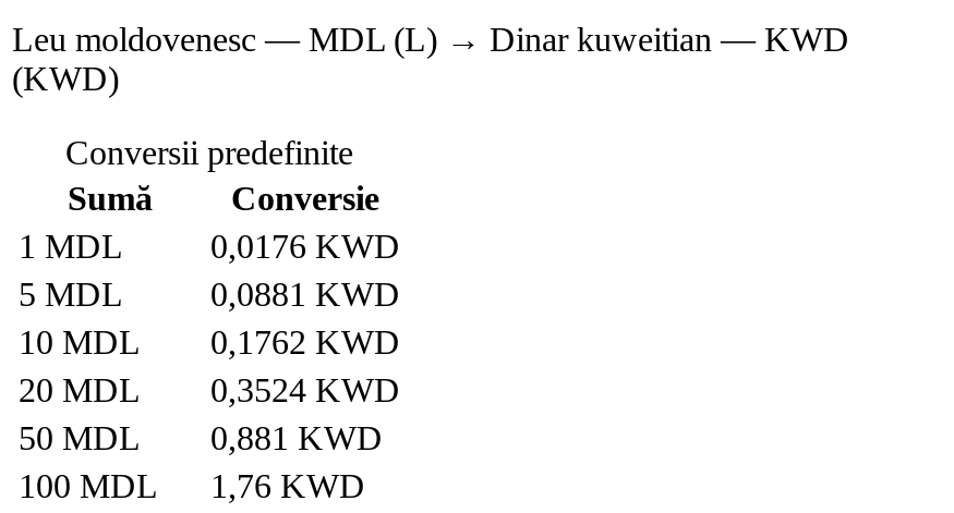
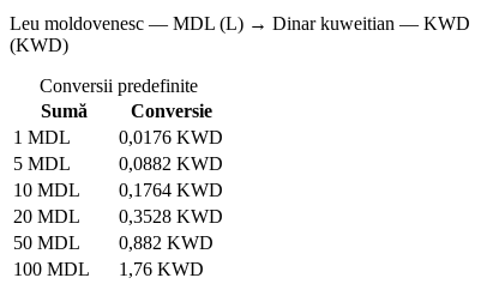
- 0,0881 KWD
+ 0,0882 KWD

- 10 MDL 0,1762 KWD
+ 10 MDL 0,1764 KWD

- 20 MDL 0,3524 KWD
+ 20 MDL 0,3528 KWD

- 50 MDL 0,881 KWD
+ 50 MDL 0,882 KWD
